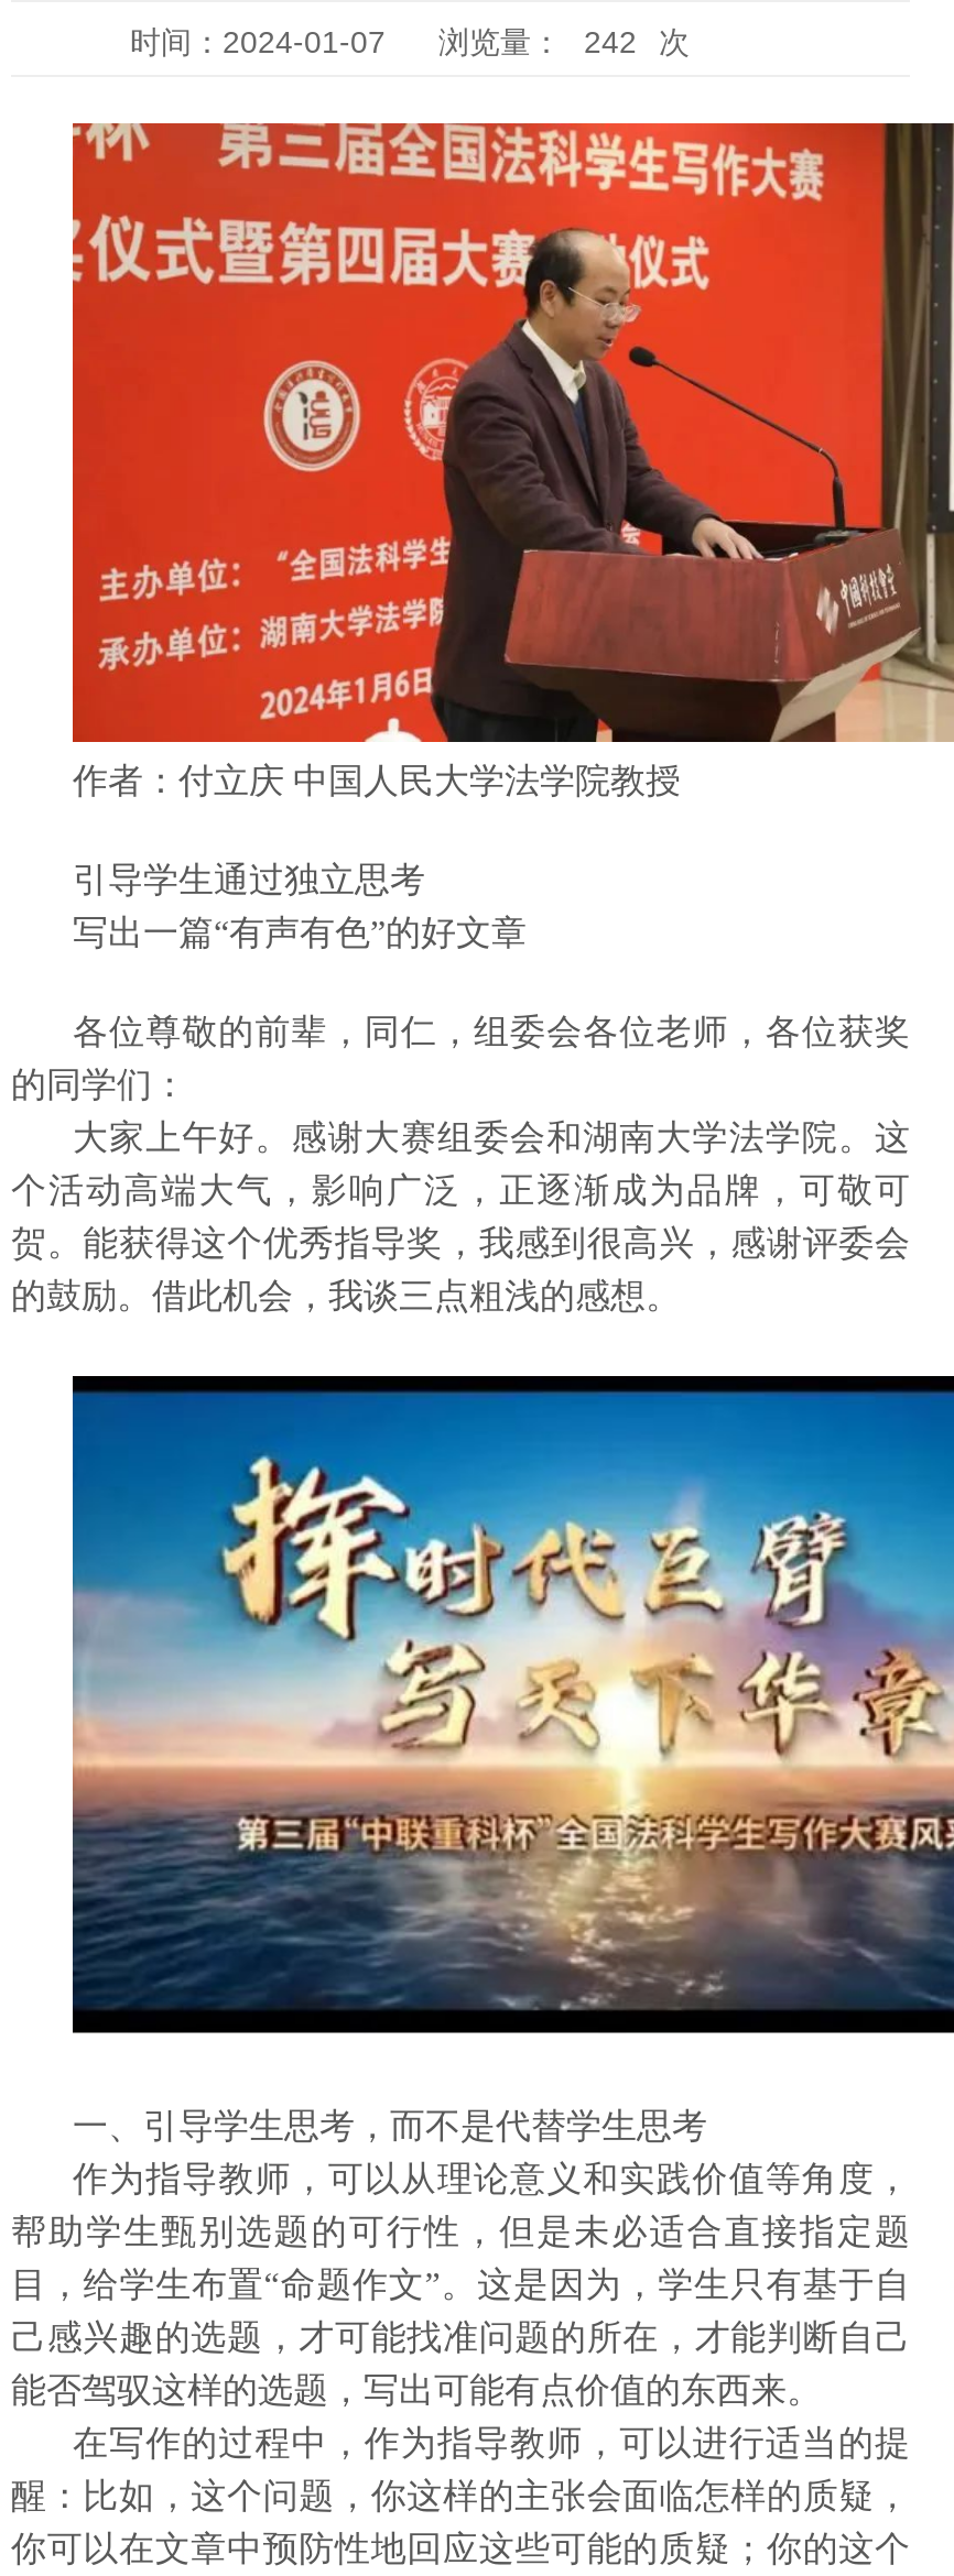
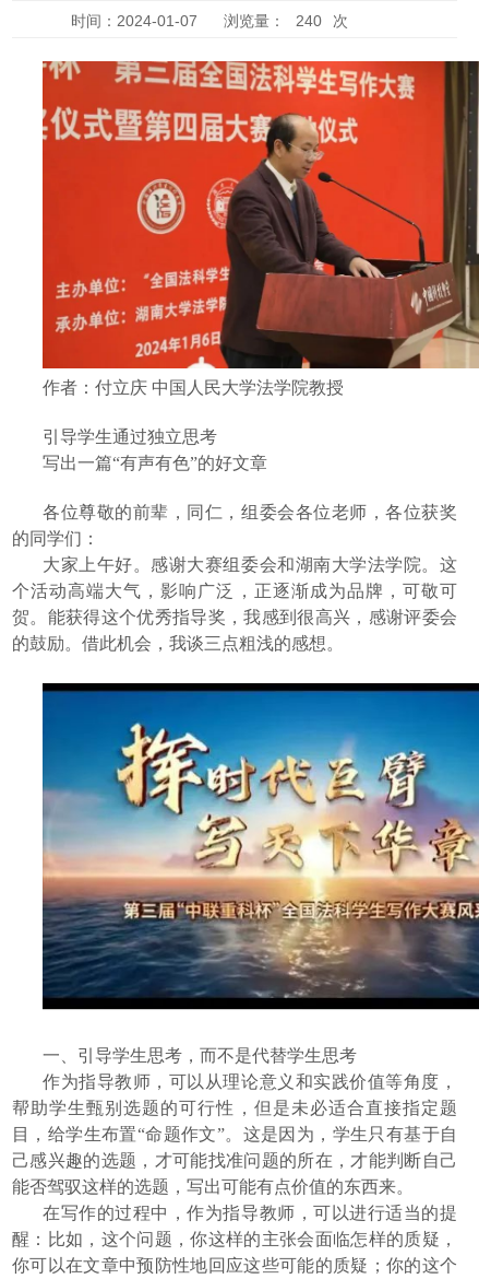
- 时间：2024-01-07 浏览量： 242 次
+ 时间：2024-01-07 浏览量： 240 次
